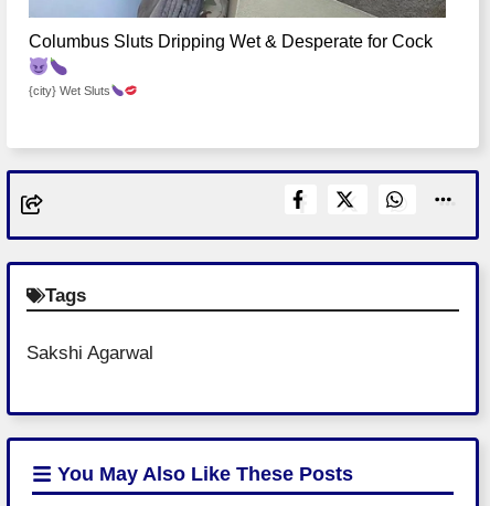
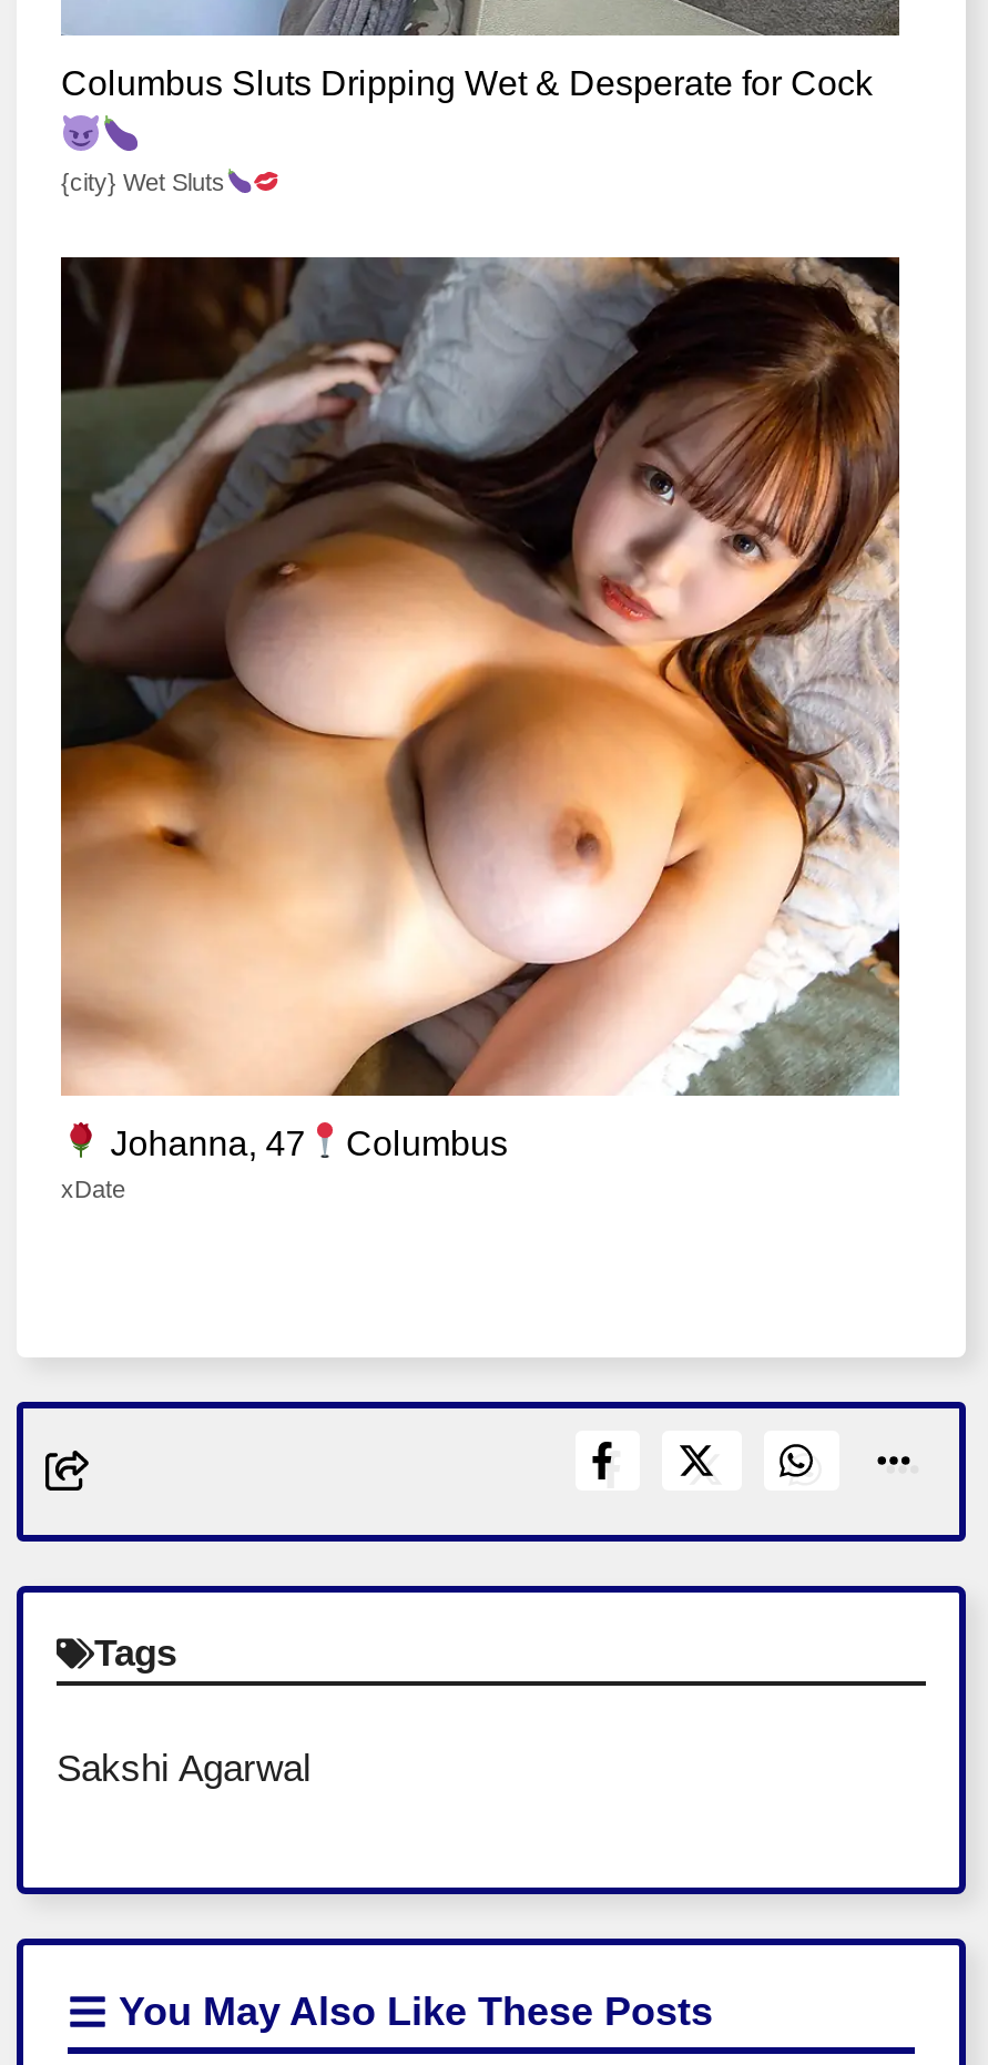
+ [image]
+ Johanna, 47
+ Columbus
+ xDate
